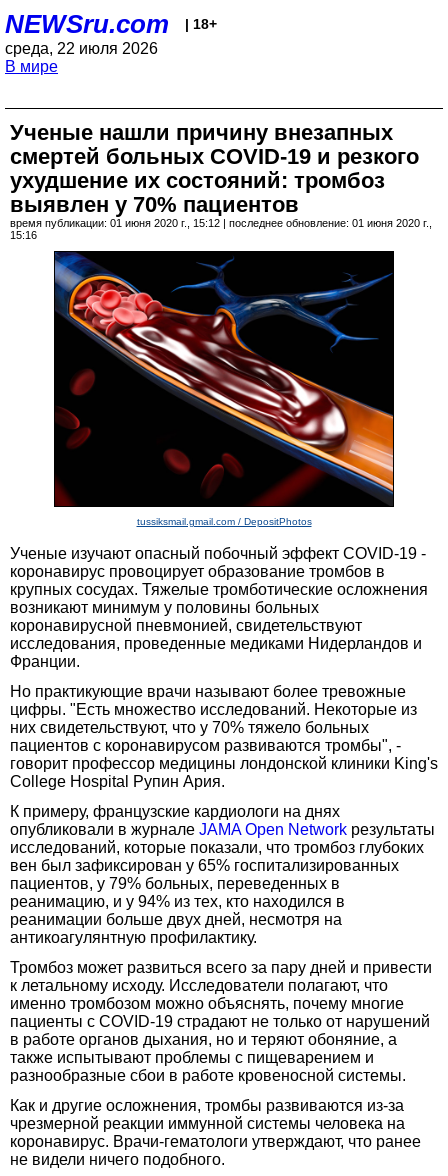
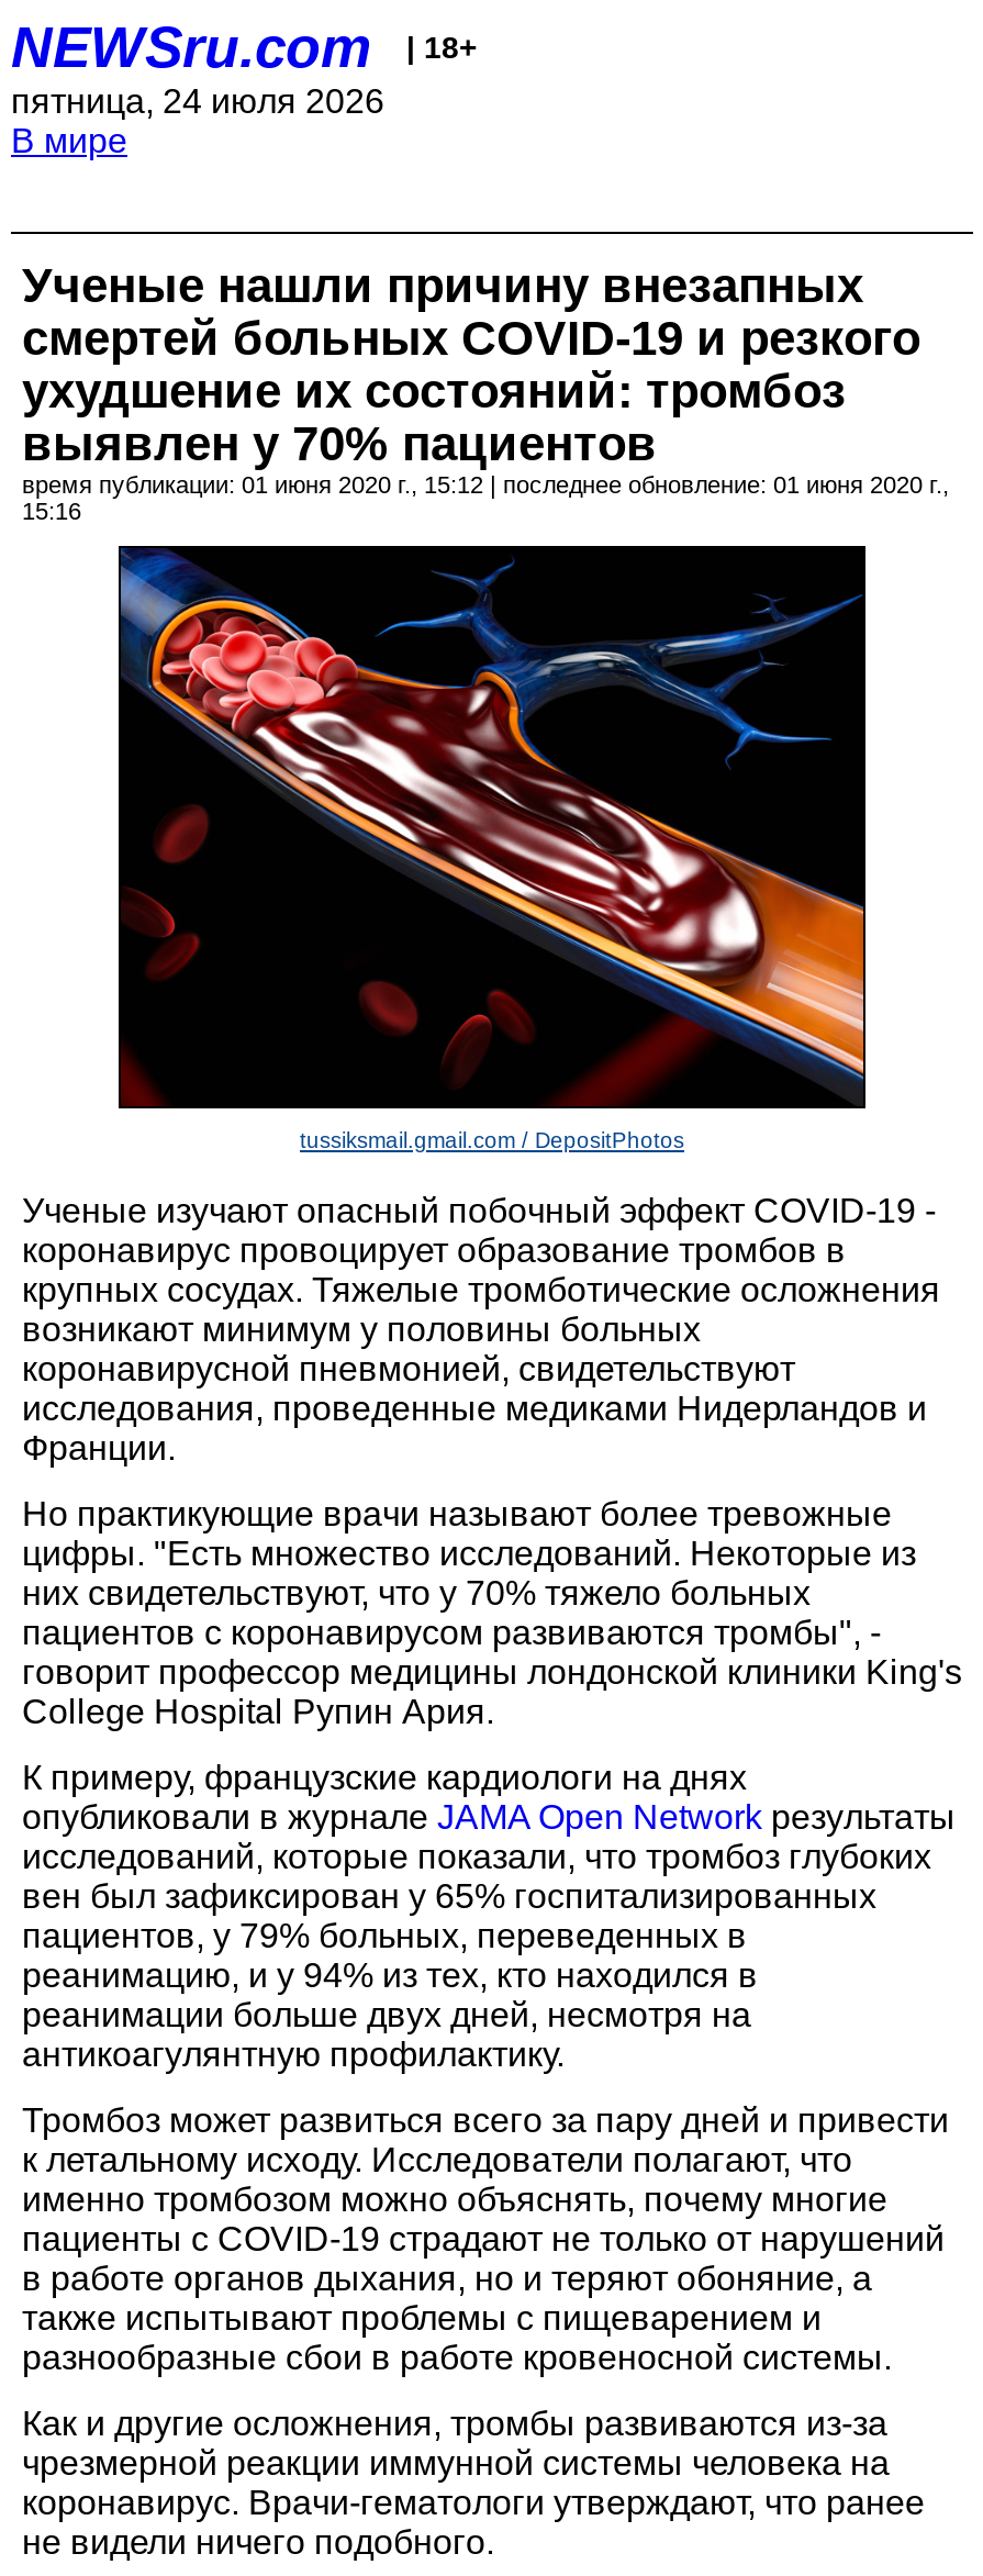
- среда, 22 июля 2026
+ пятница, 24 июля 2026
